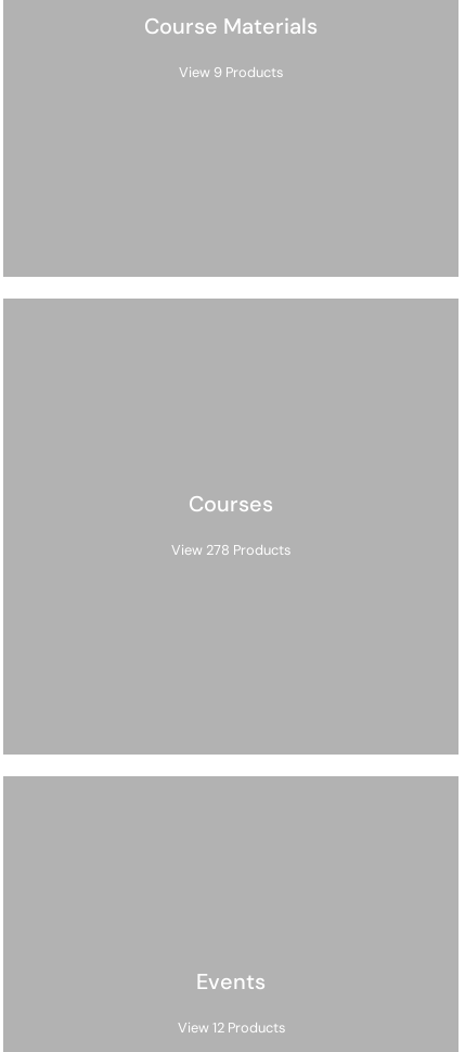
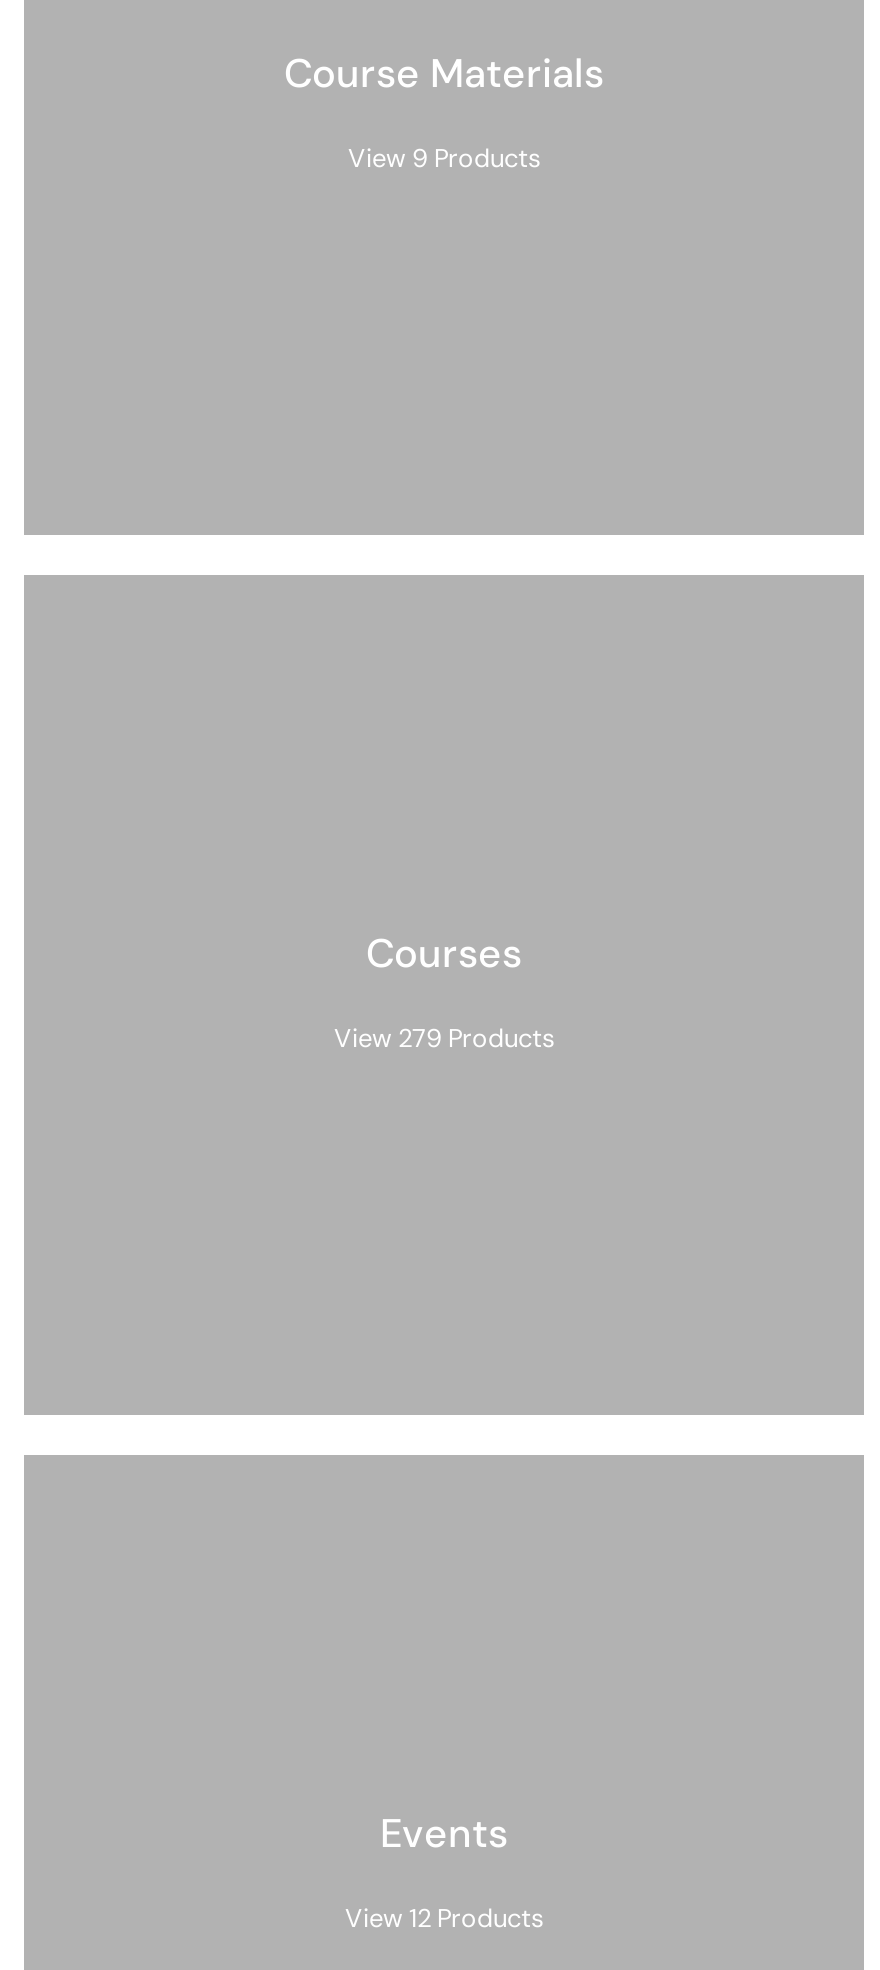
- View 278 Products
+ View 279 Products
